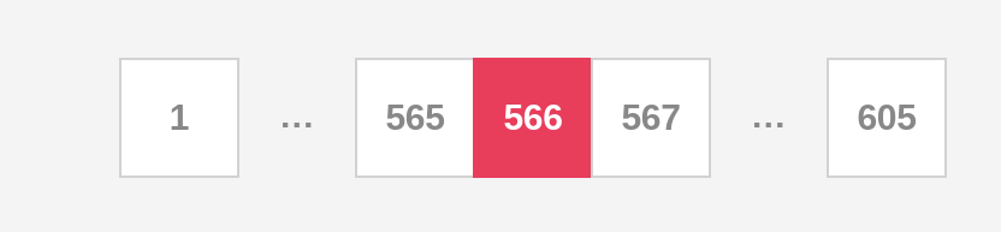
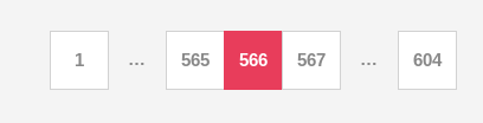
- 605
+ 604
